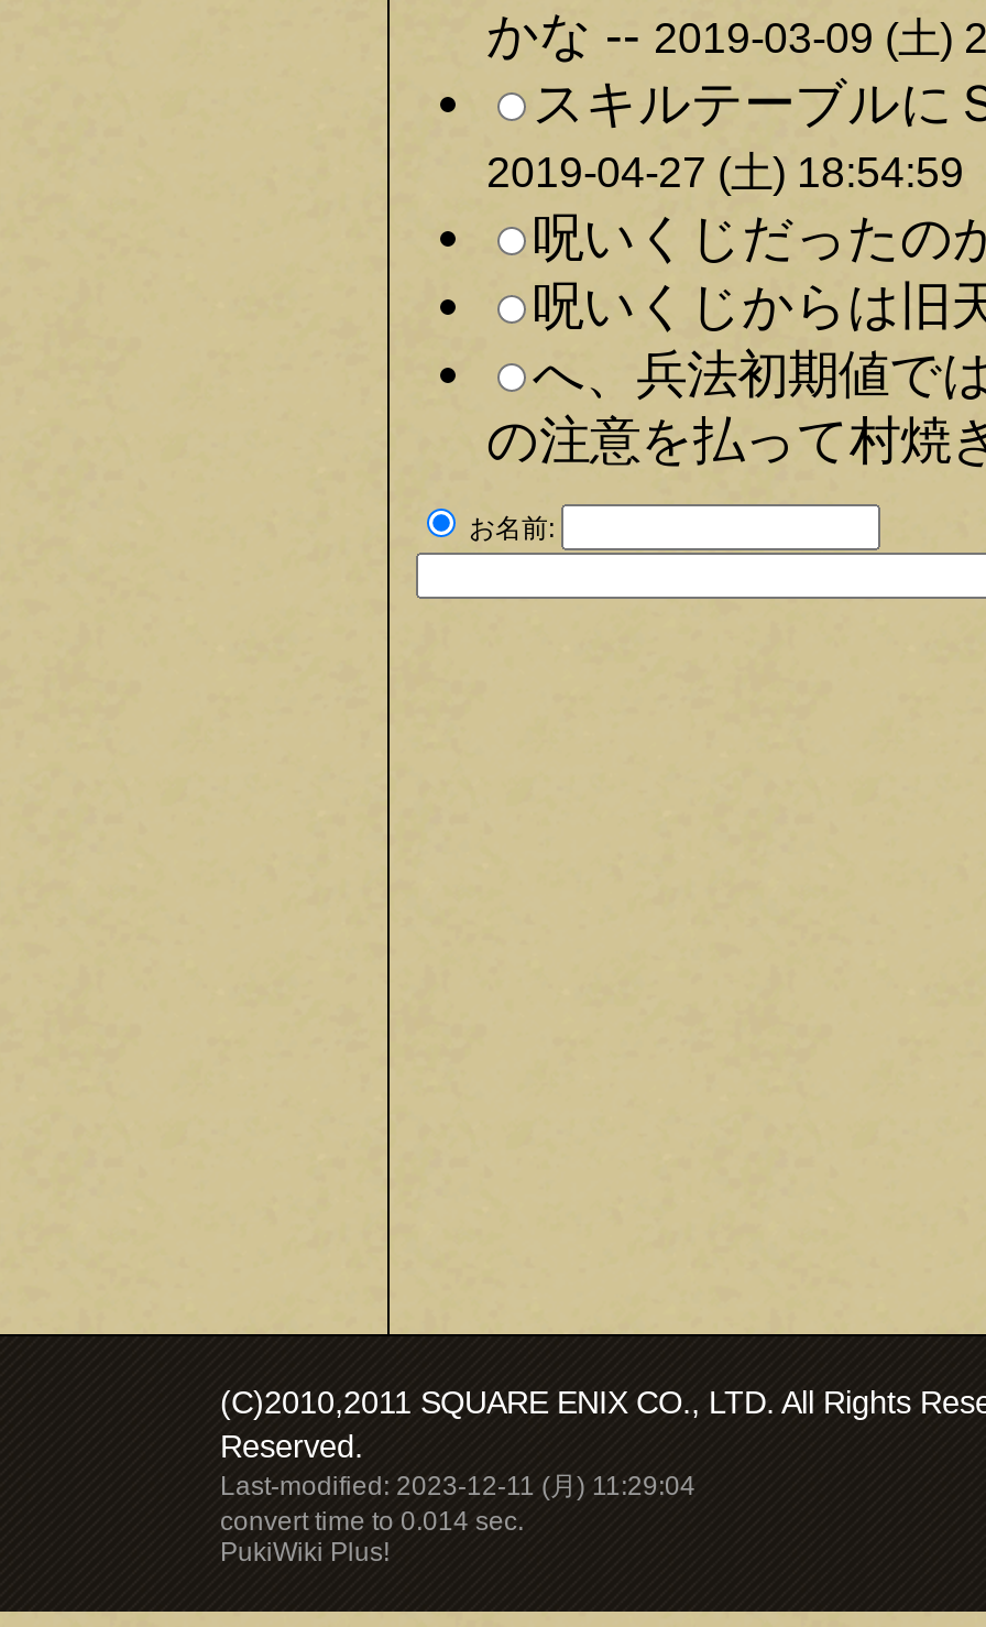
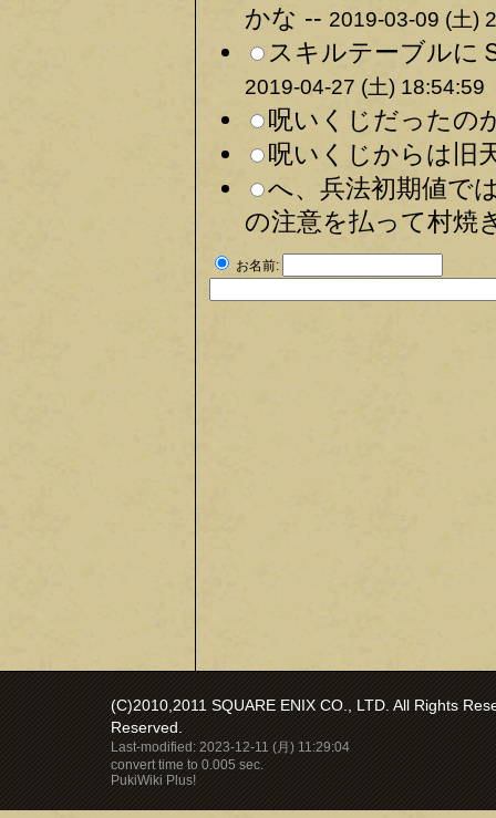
- convert time to 0.014 sec.
+ convert time to 0.005 sec.
